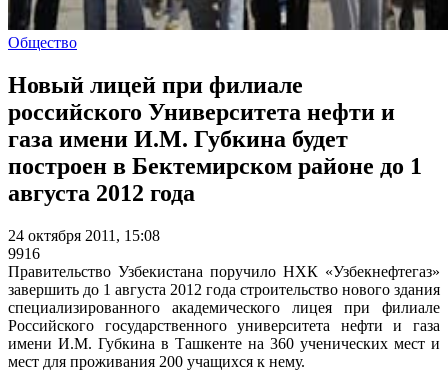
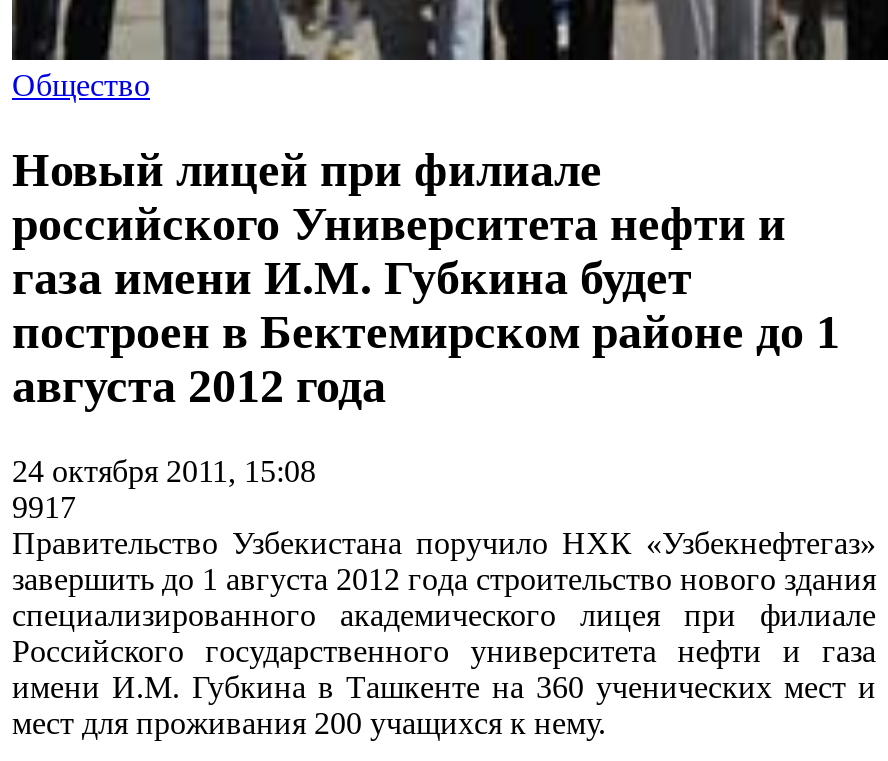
- 9916
+ 9917
